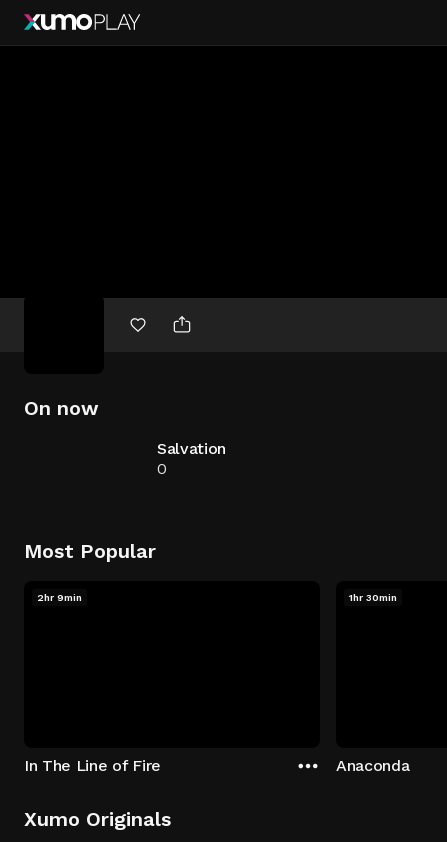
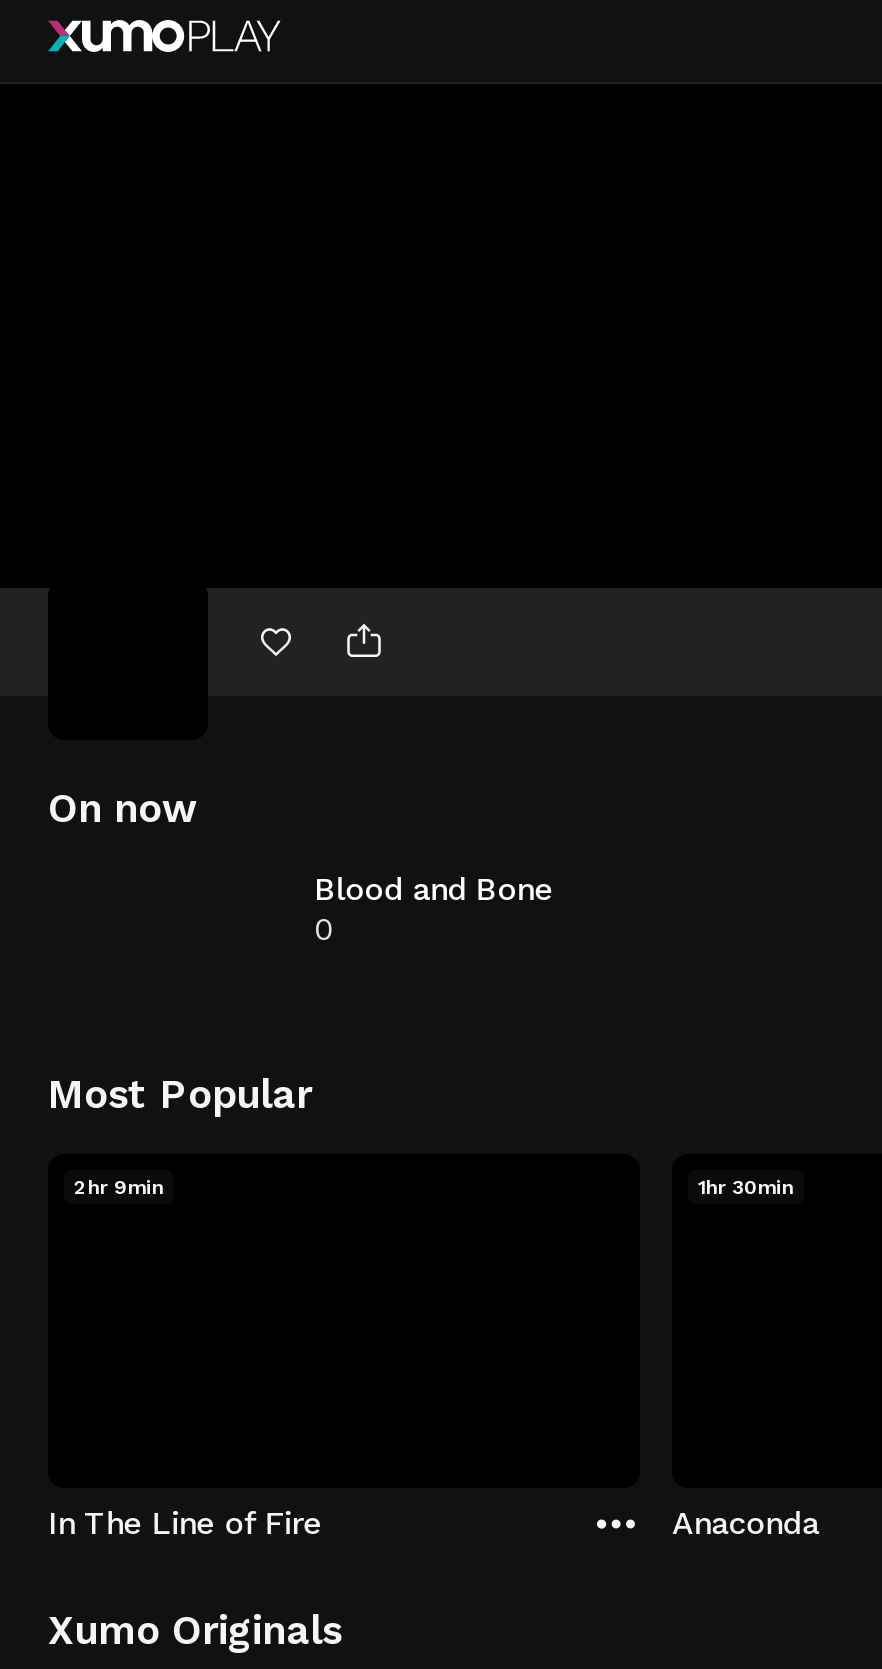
- Salvation
+ Blood and Bone
